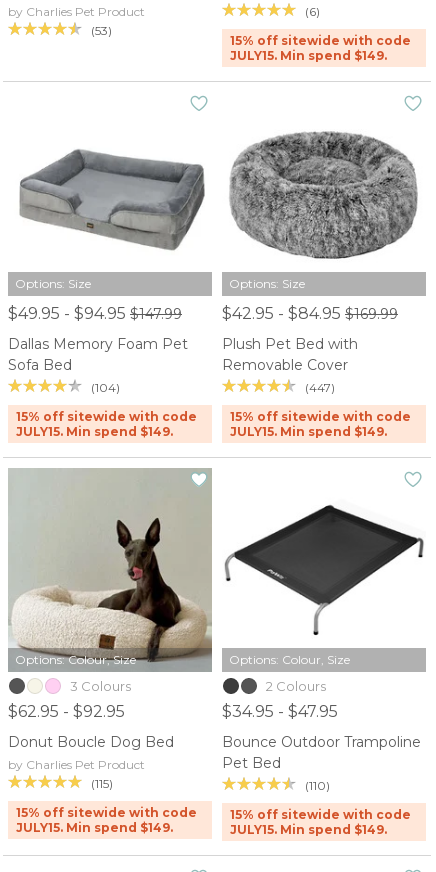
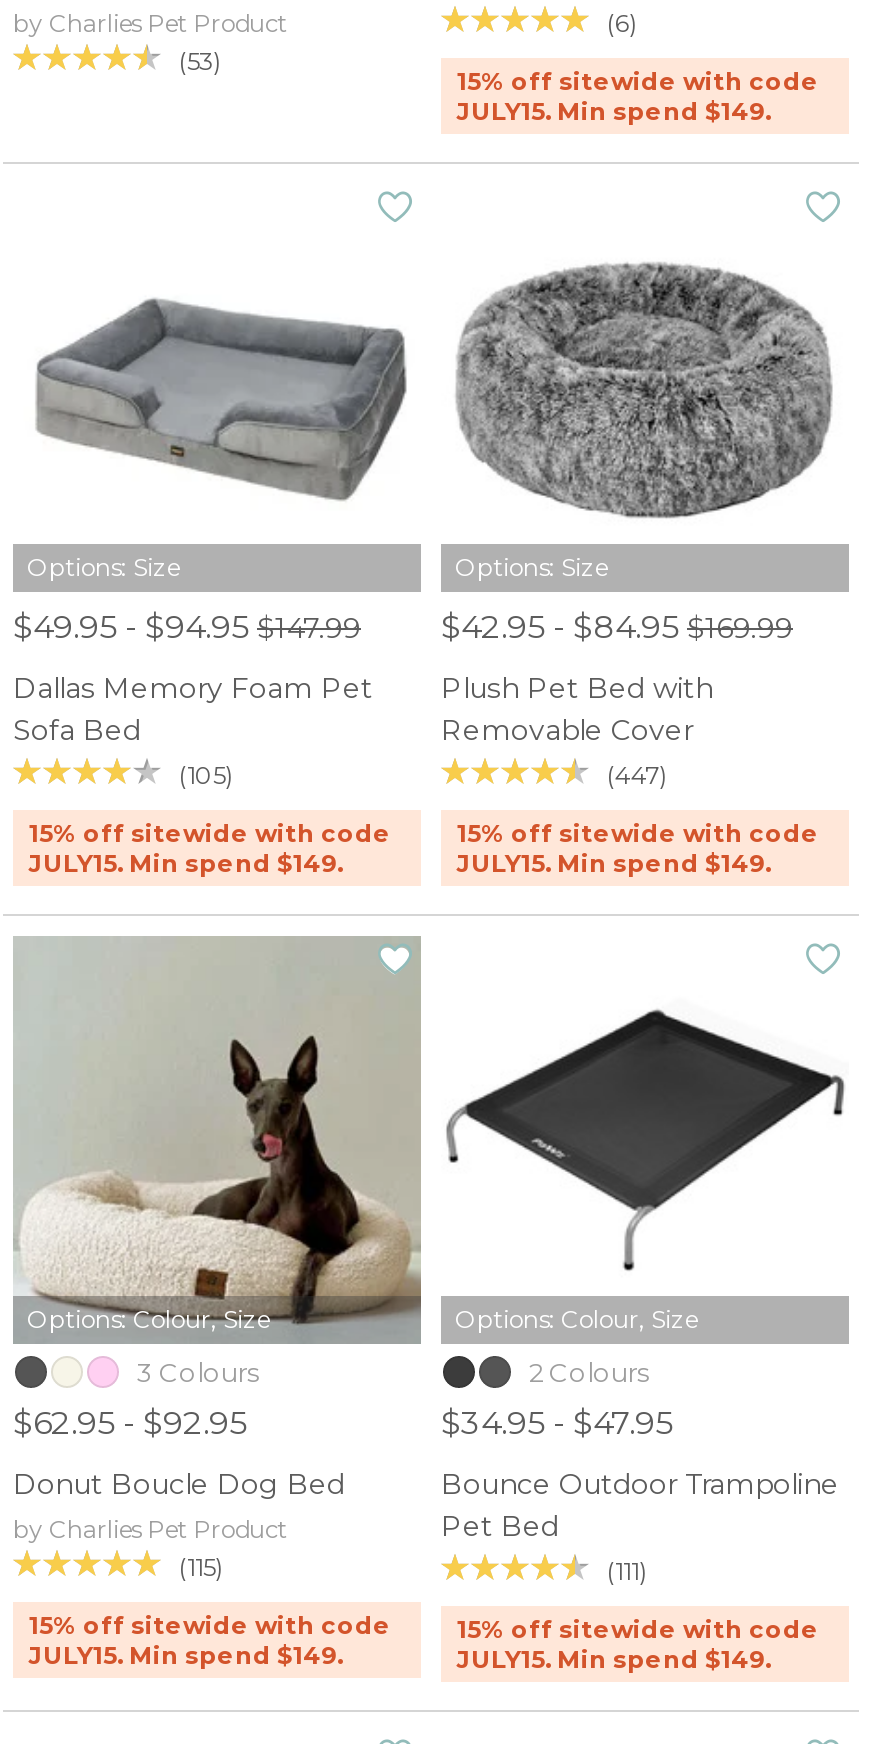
- (104)
+ (105)

- (110)
+ (111)
